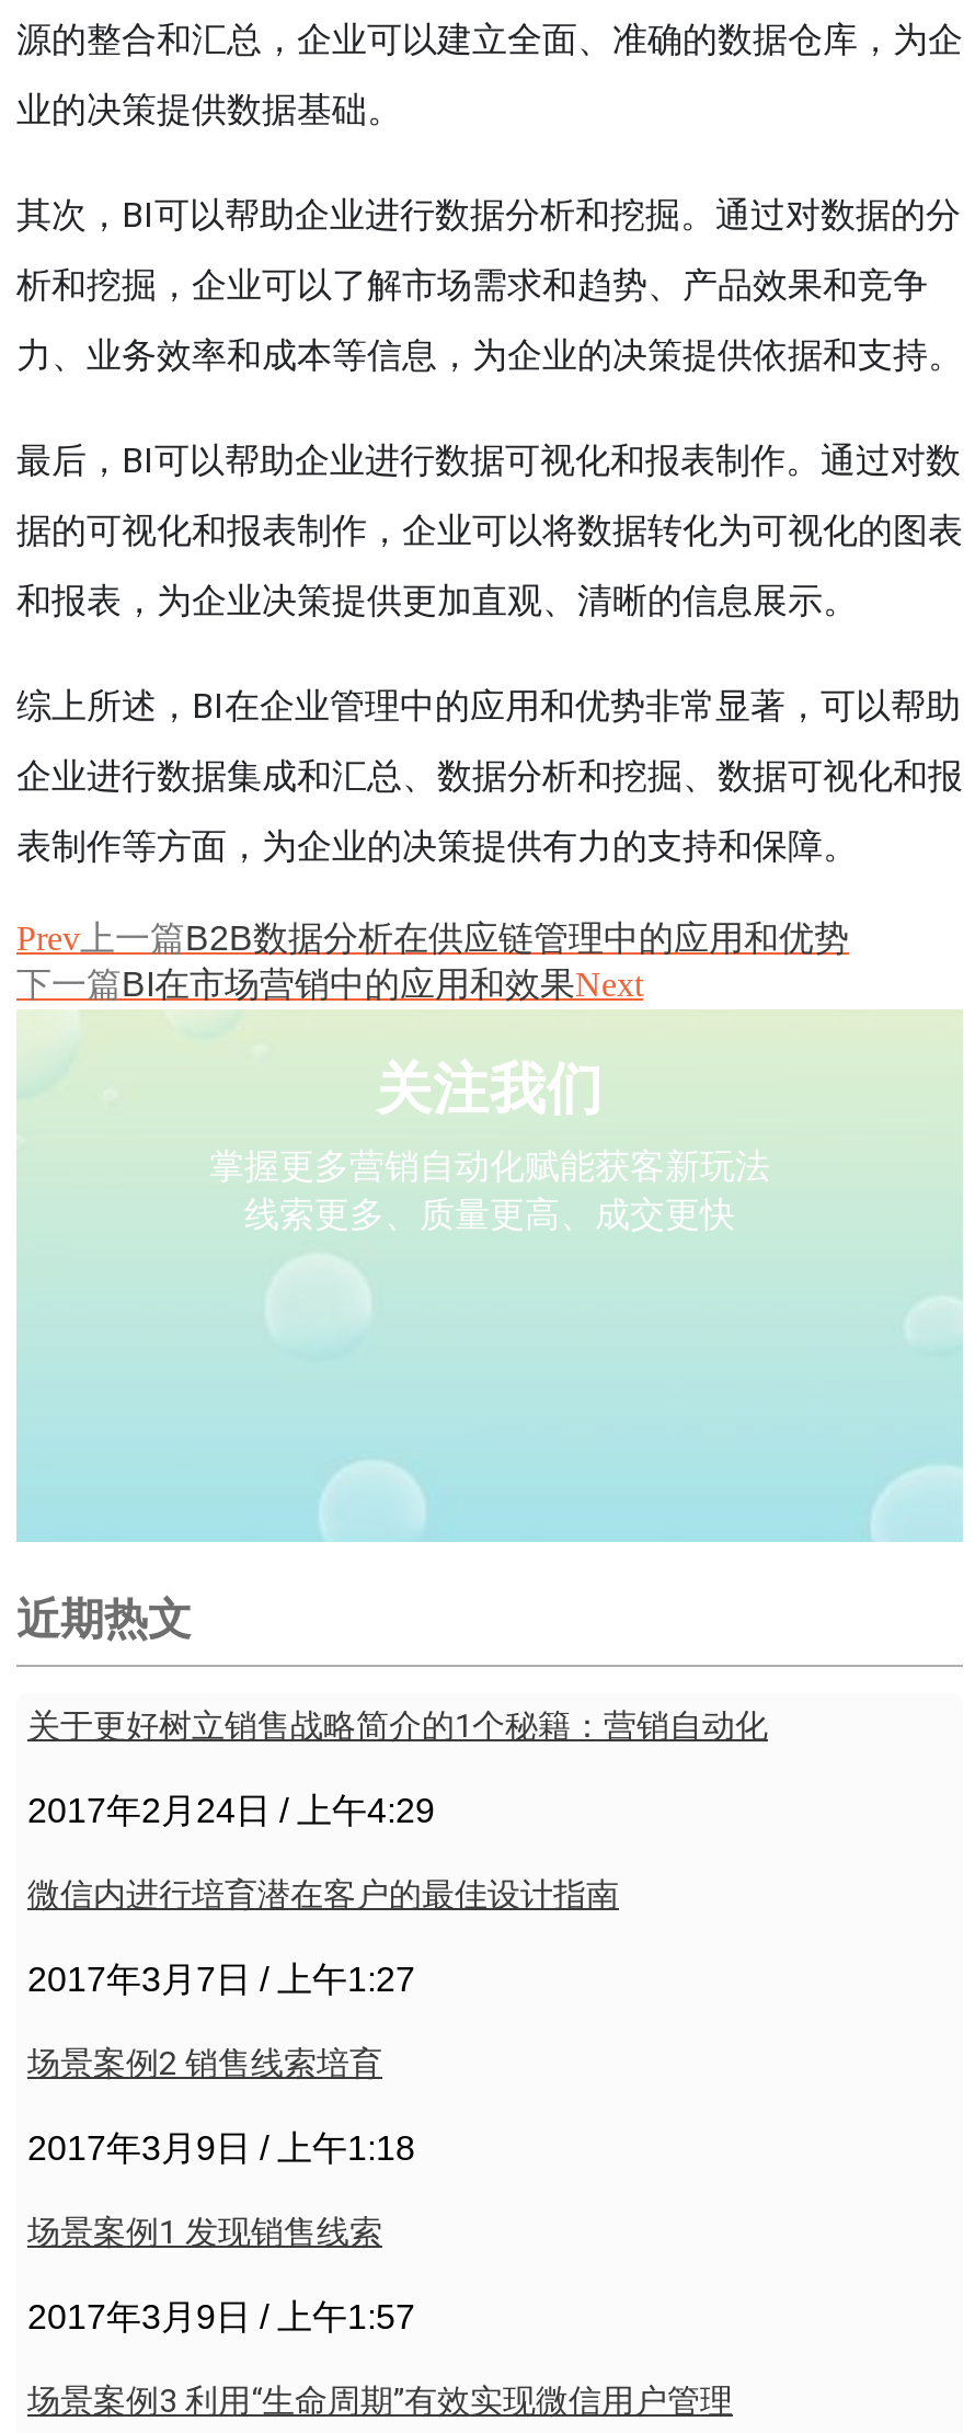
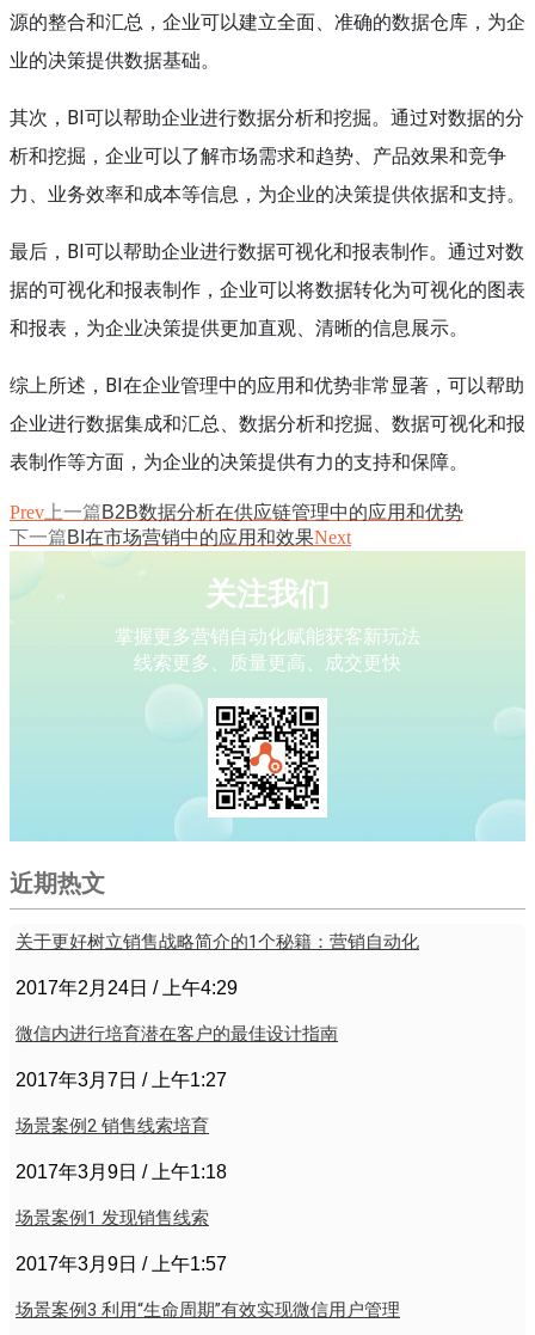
+ [image]
